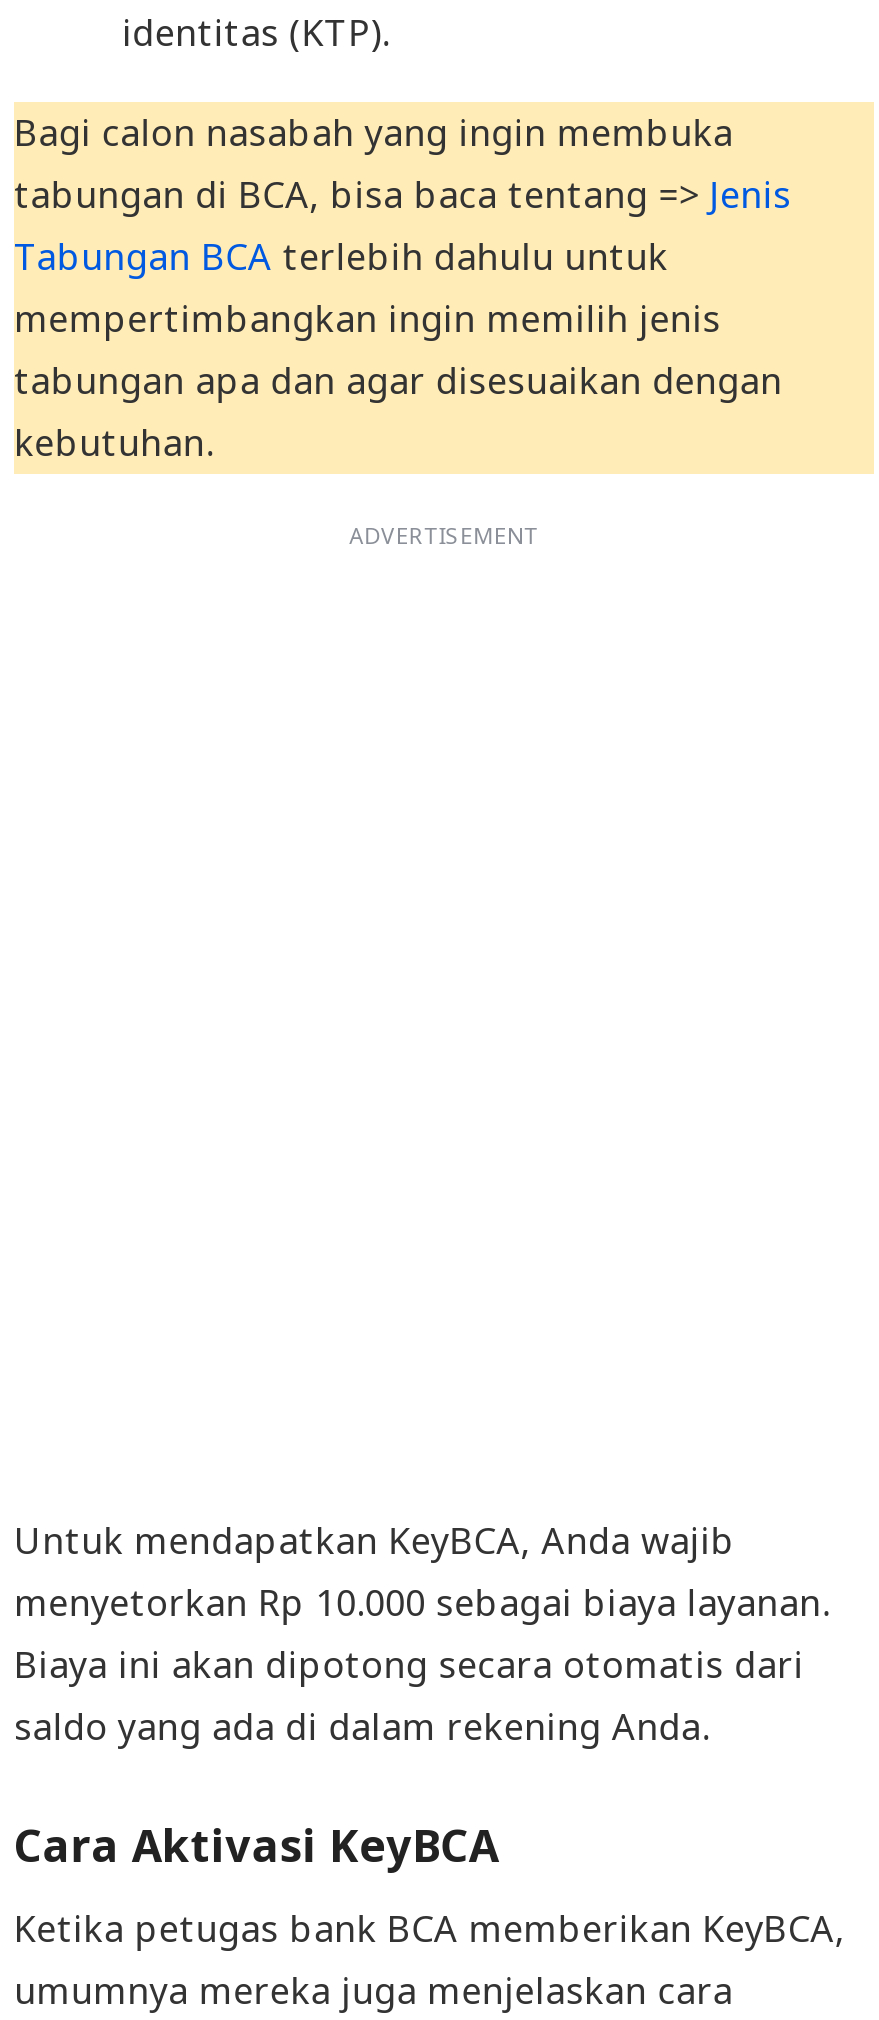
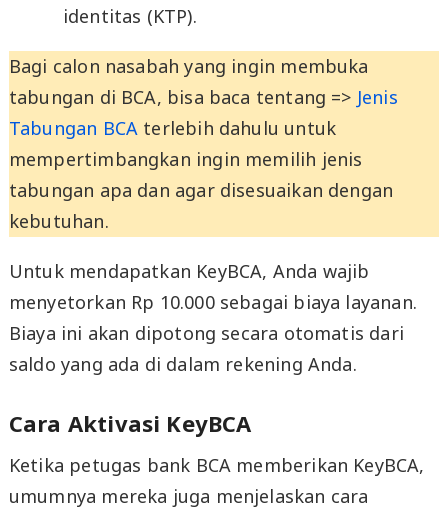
- ADVERTISEMENT
